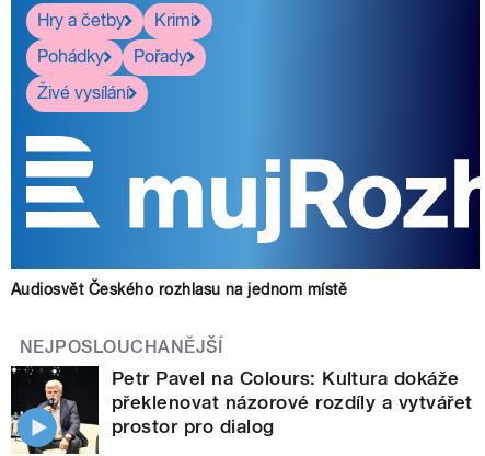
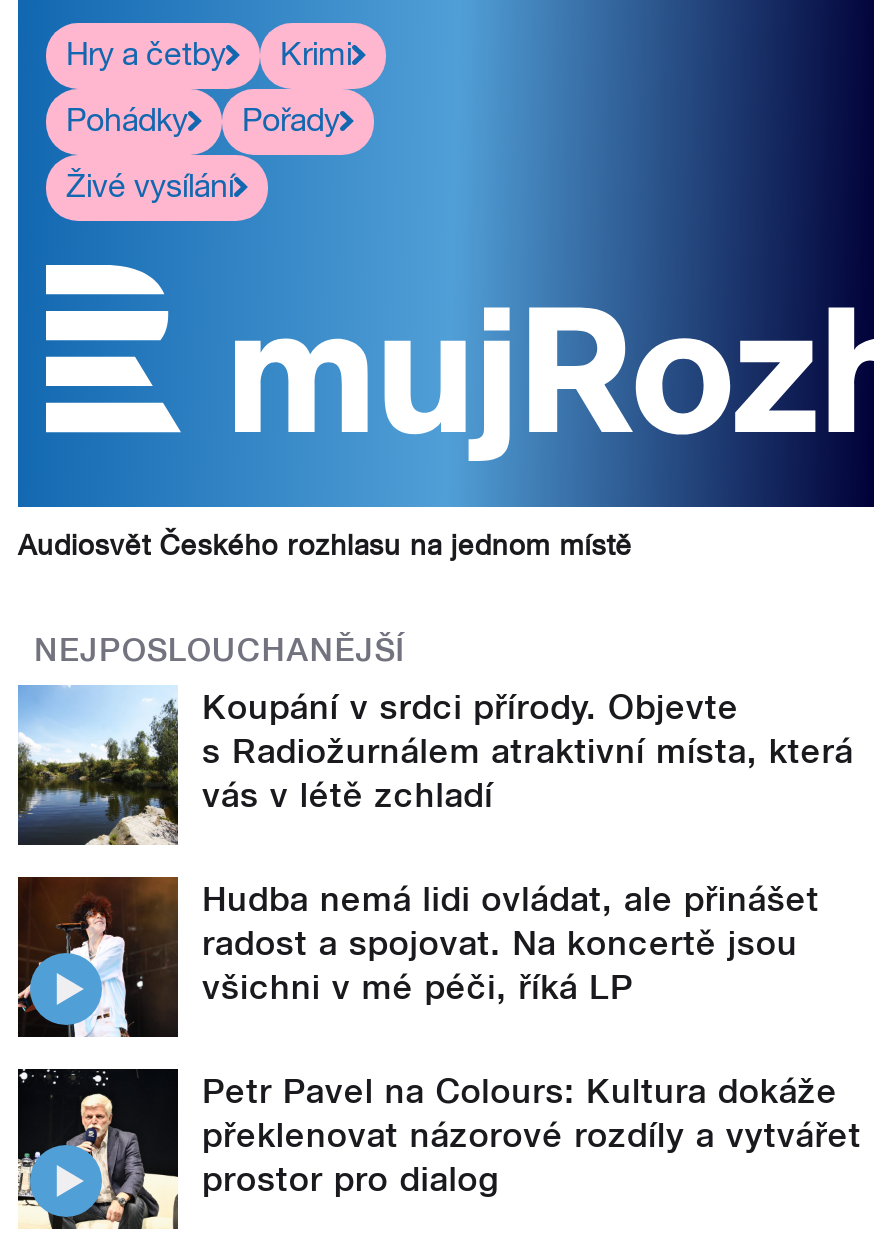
+ [image]
+ Koupání v srdci přírody. Objevte
+ s Radiožurnálem atraktivní místa, která
+ vás v létě zchladí
+ Hudba nemá lidi ovládat, ale přinášet
+ radost a spojovat. Na koncertě jsou
+ všichni v mé péči, říká LP

+ [image]
